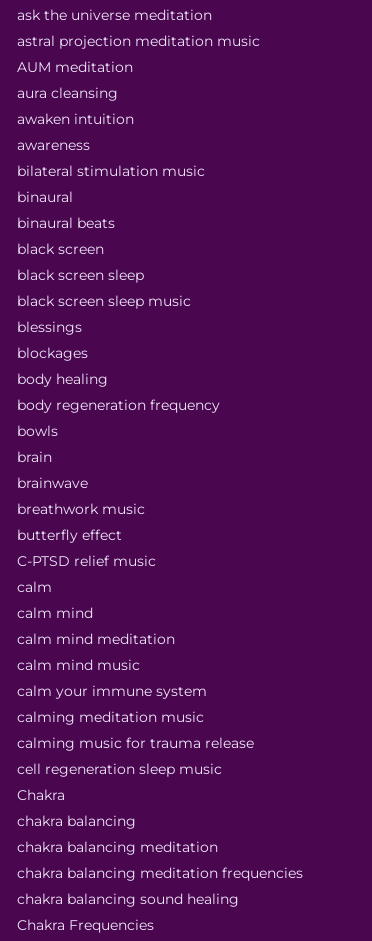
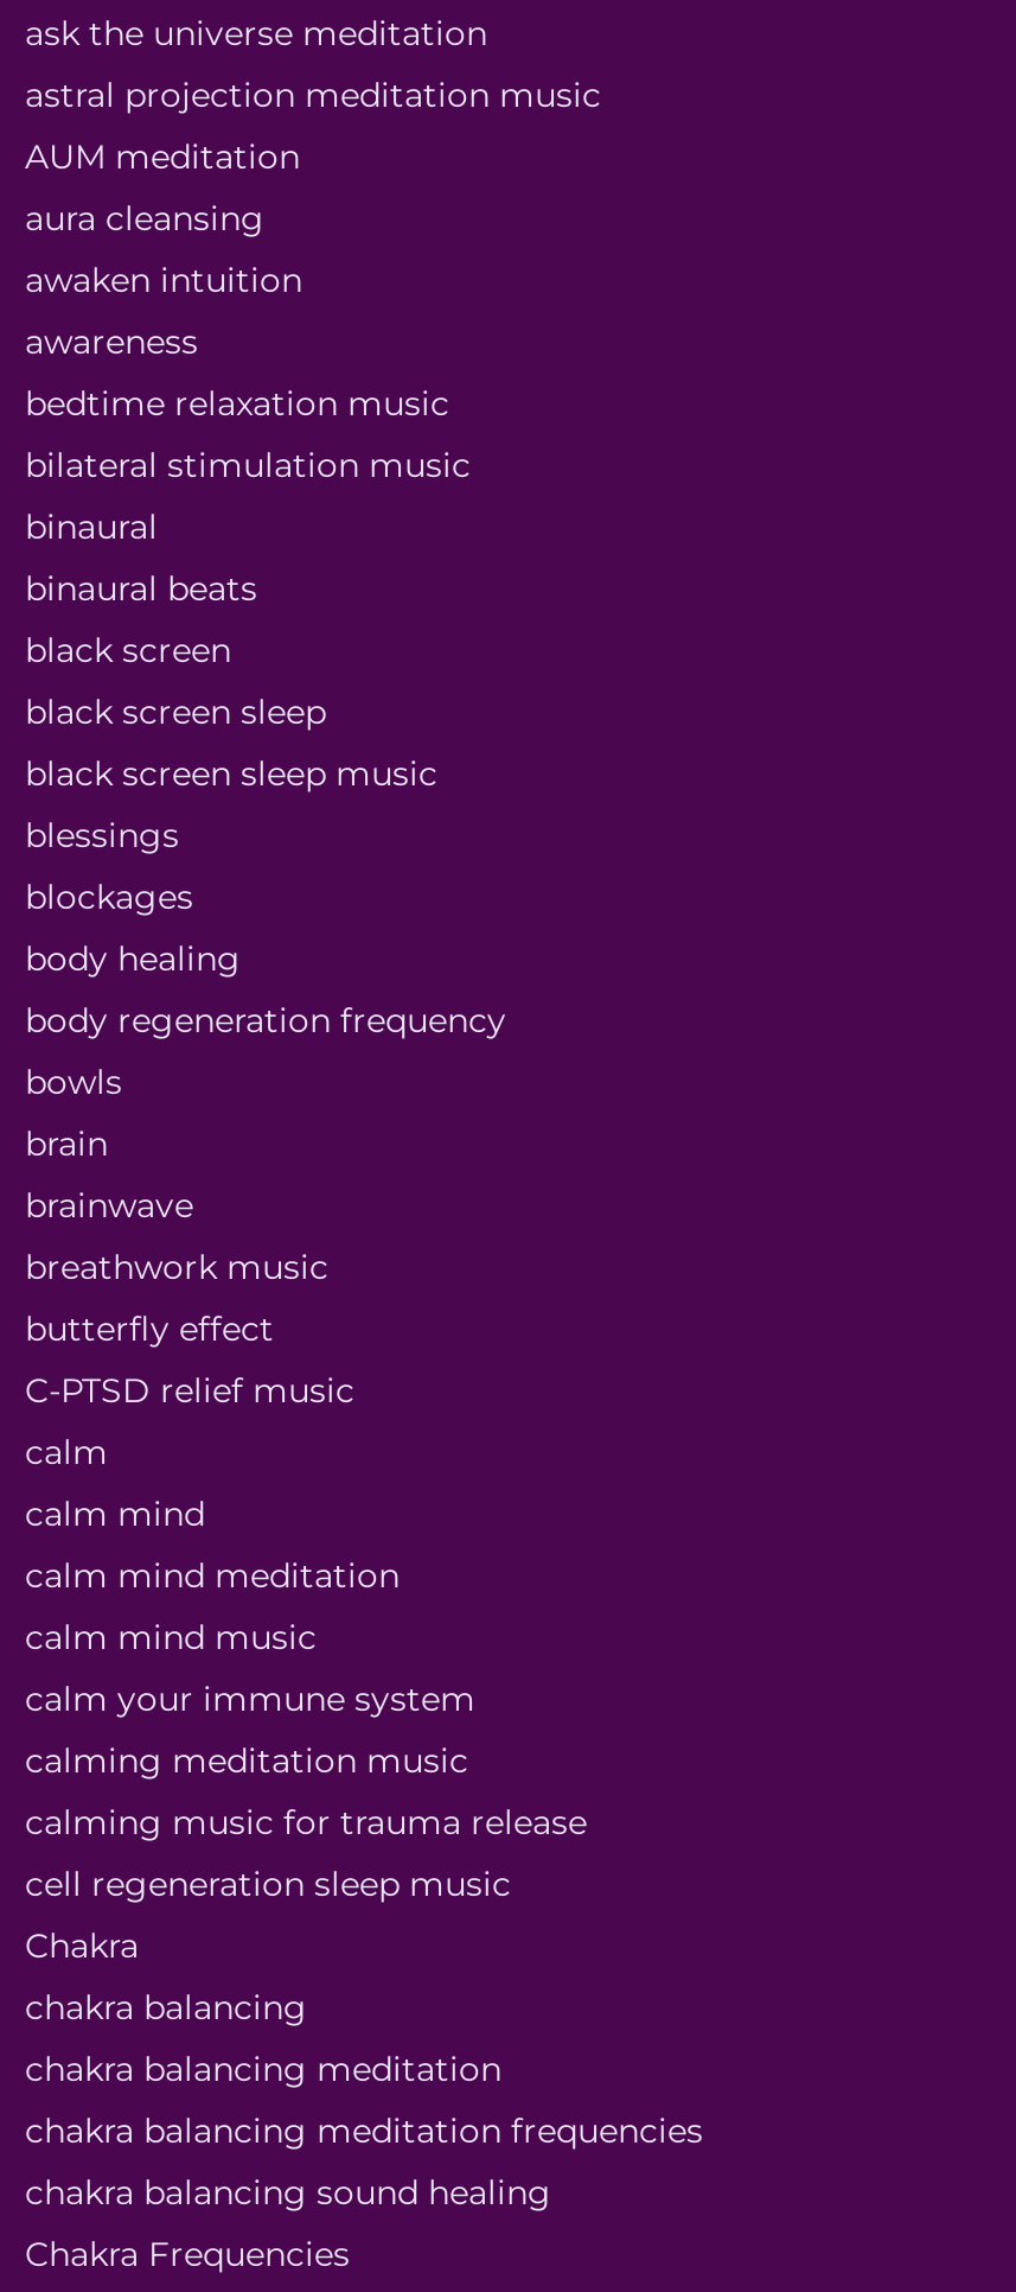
+ bedtime relaxation music
